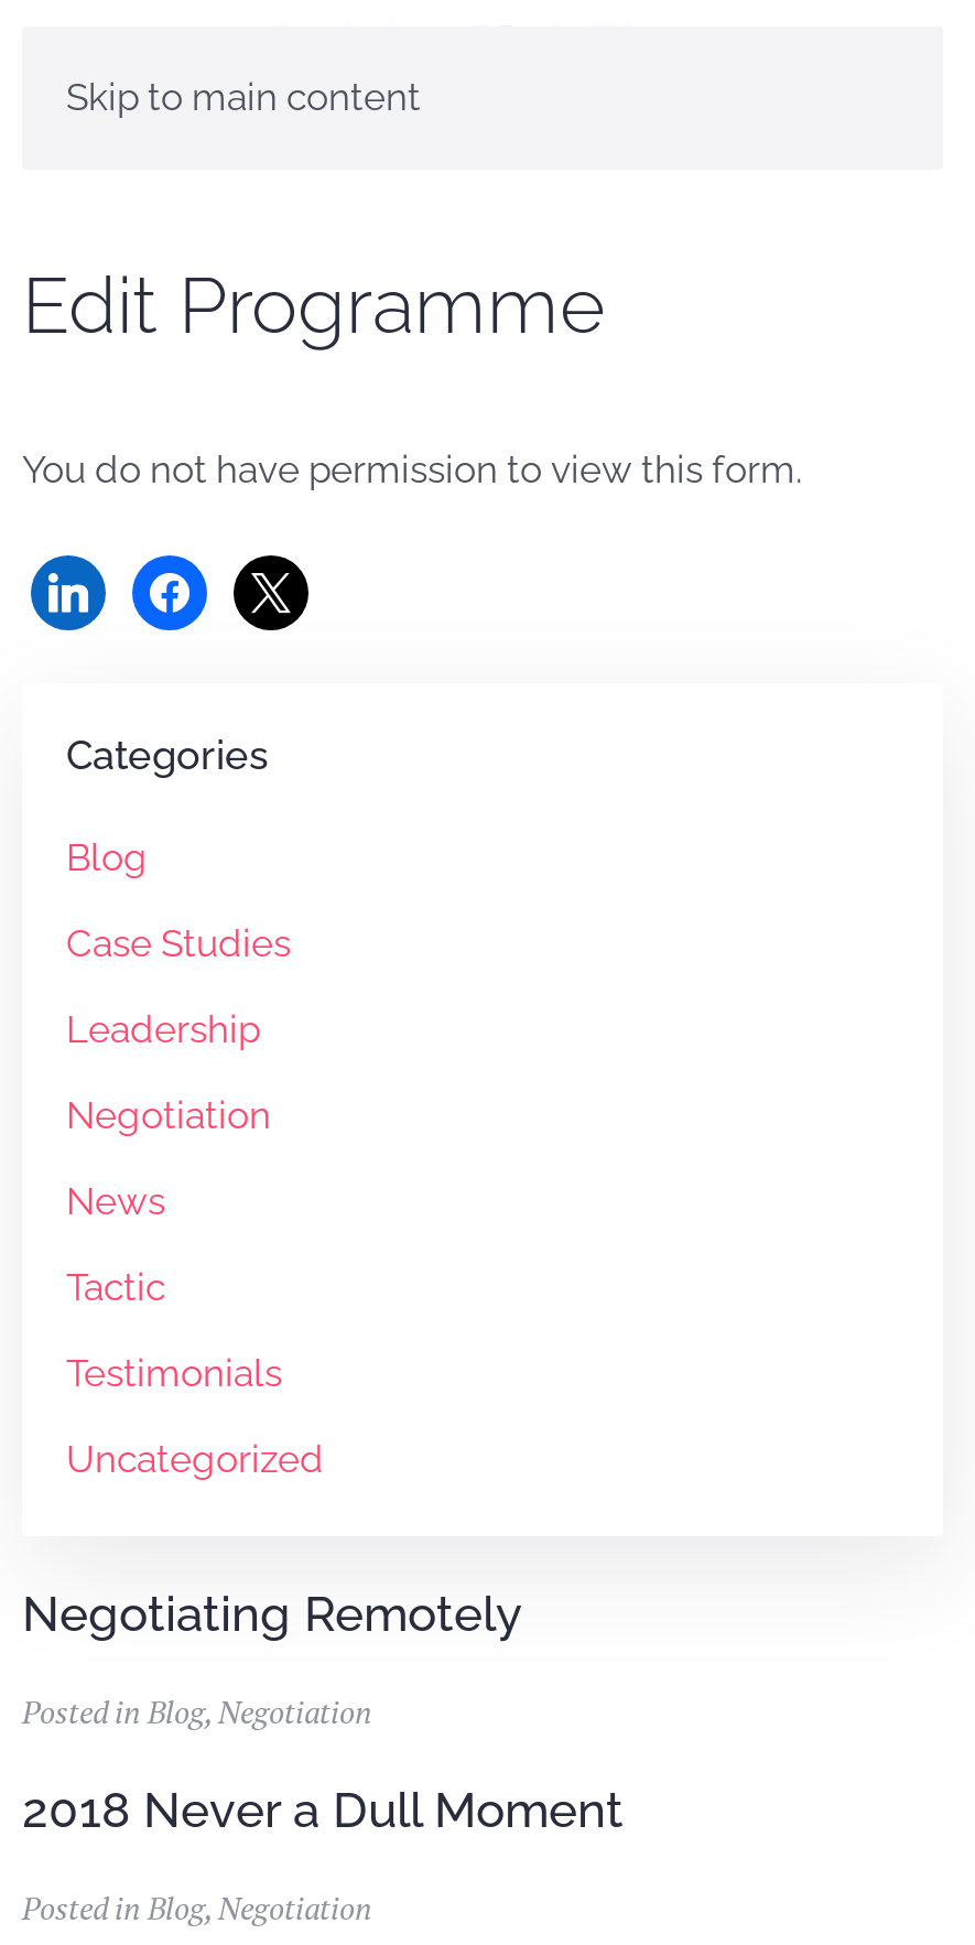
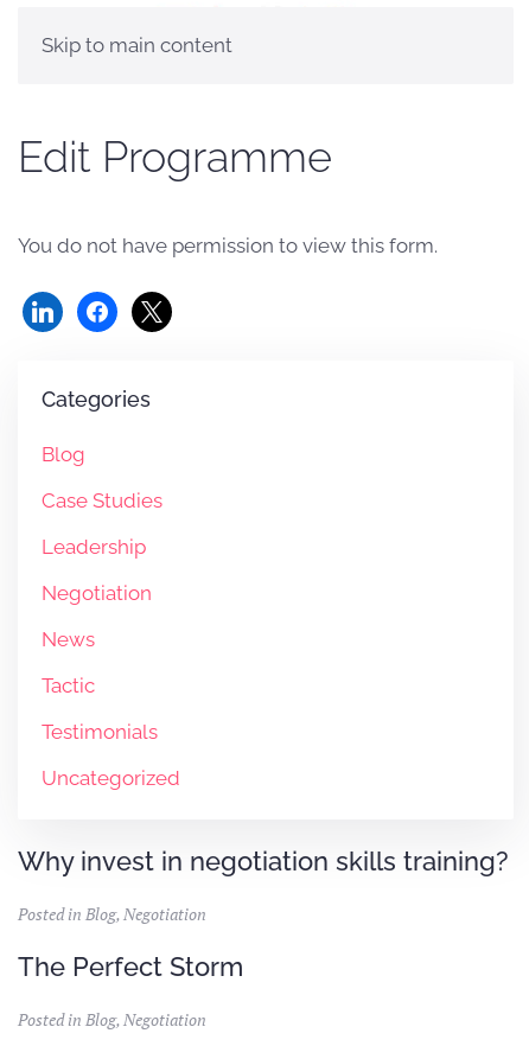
- Negotiating Remotely
+ Why invest in negotiation skills training?

- 2018 Never a Dull Moment
+ The Perfect Storm
